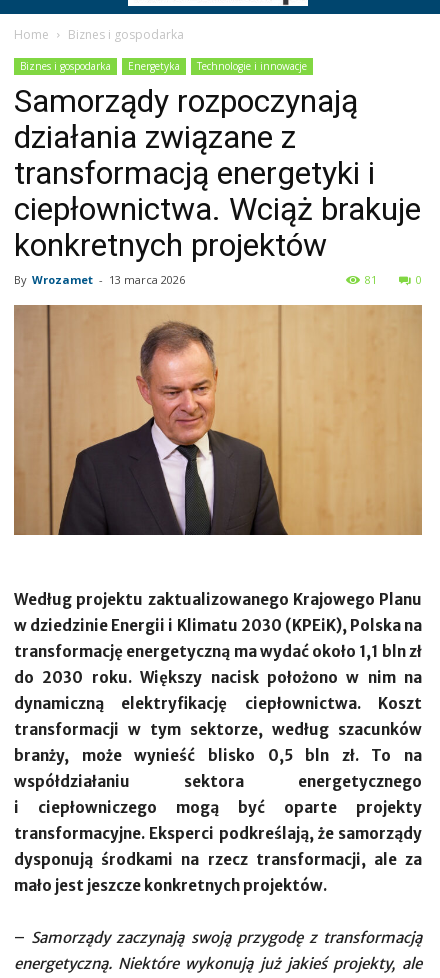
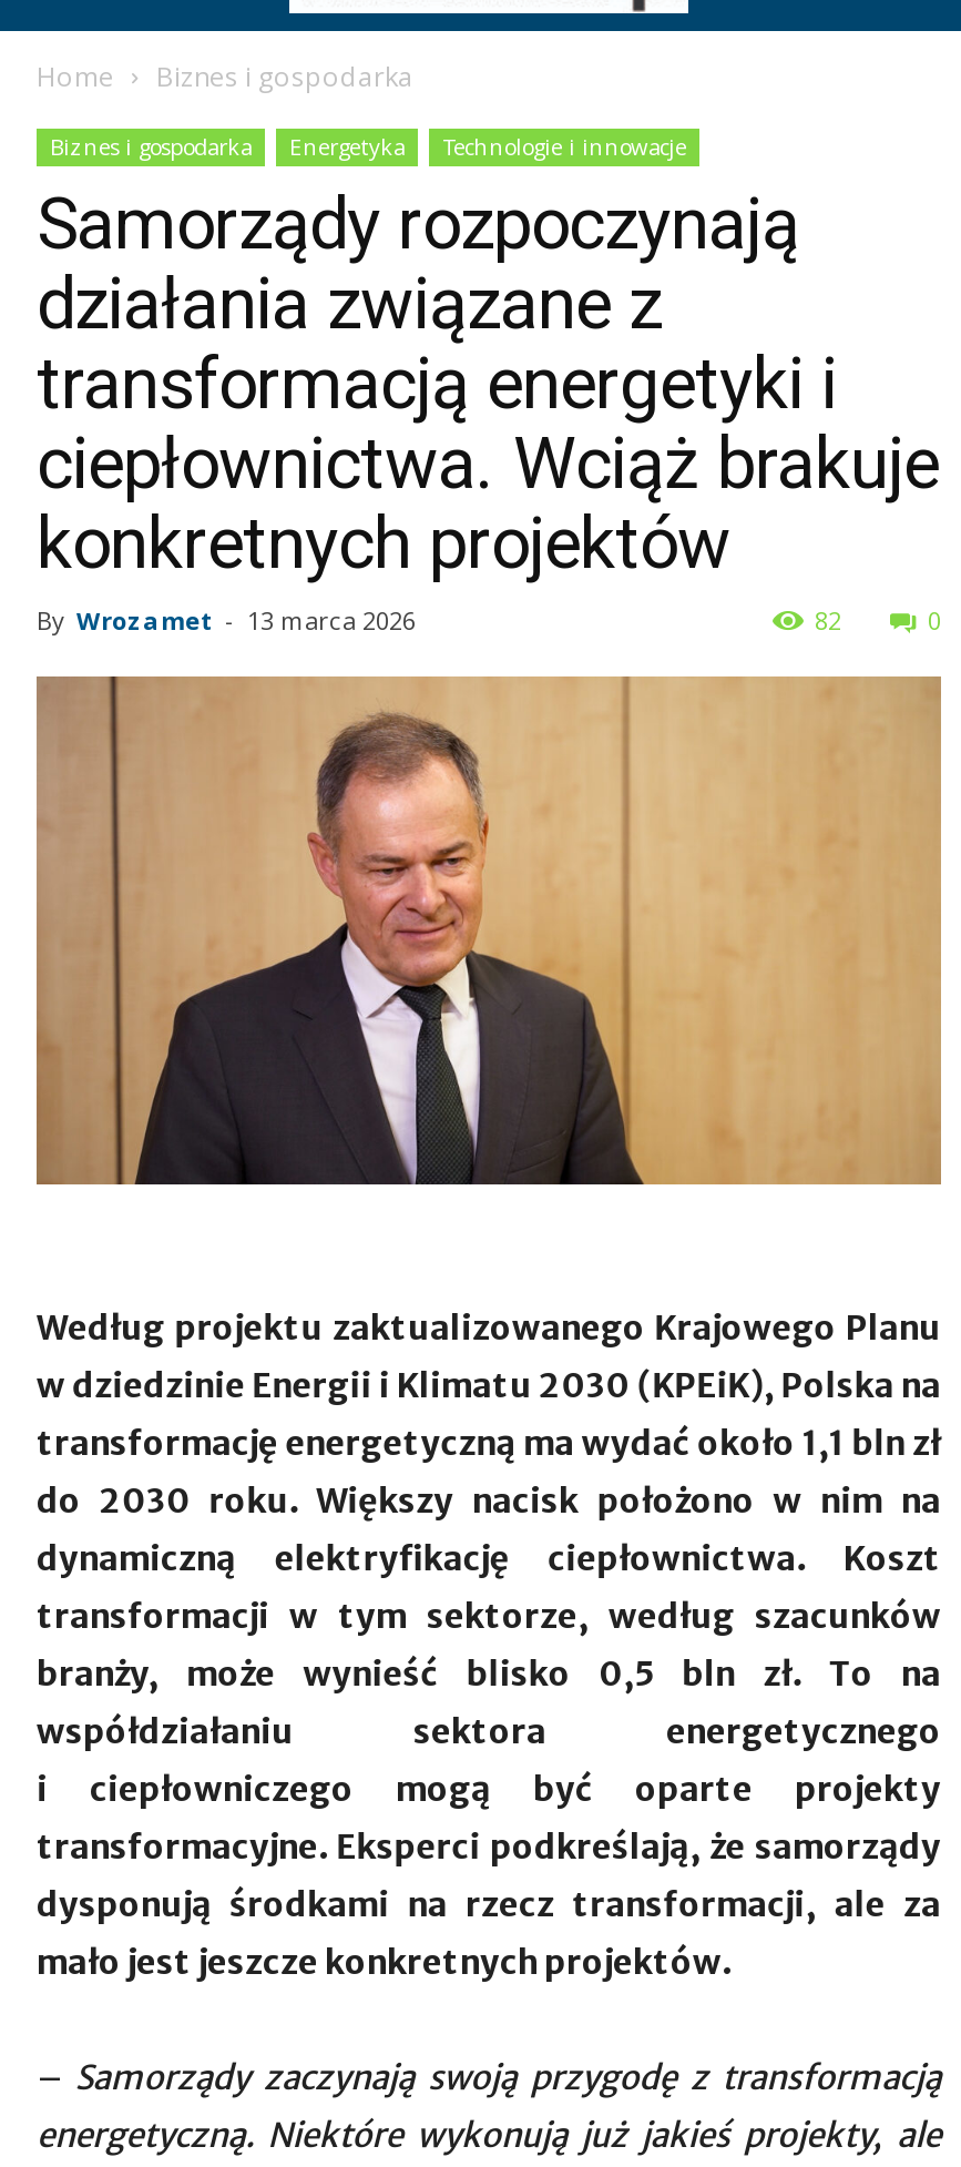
- 81
+ 82
